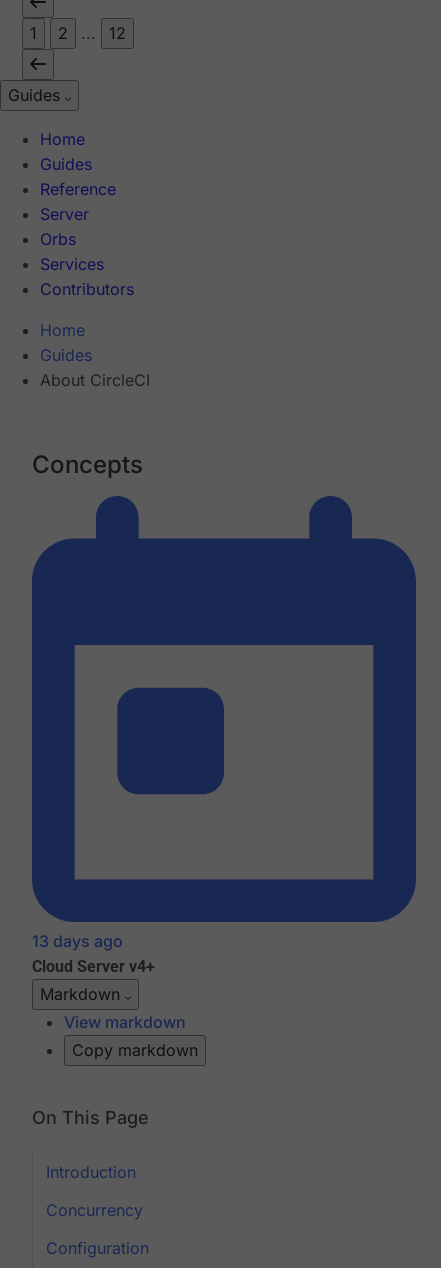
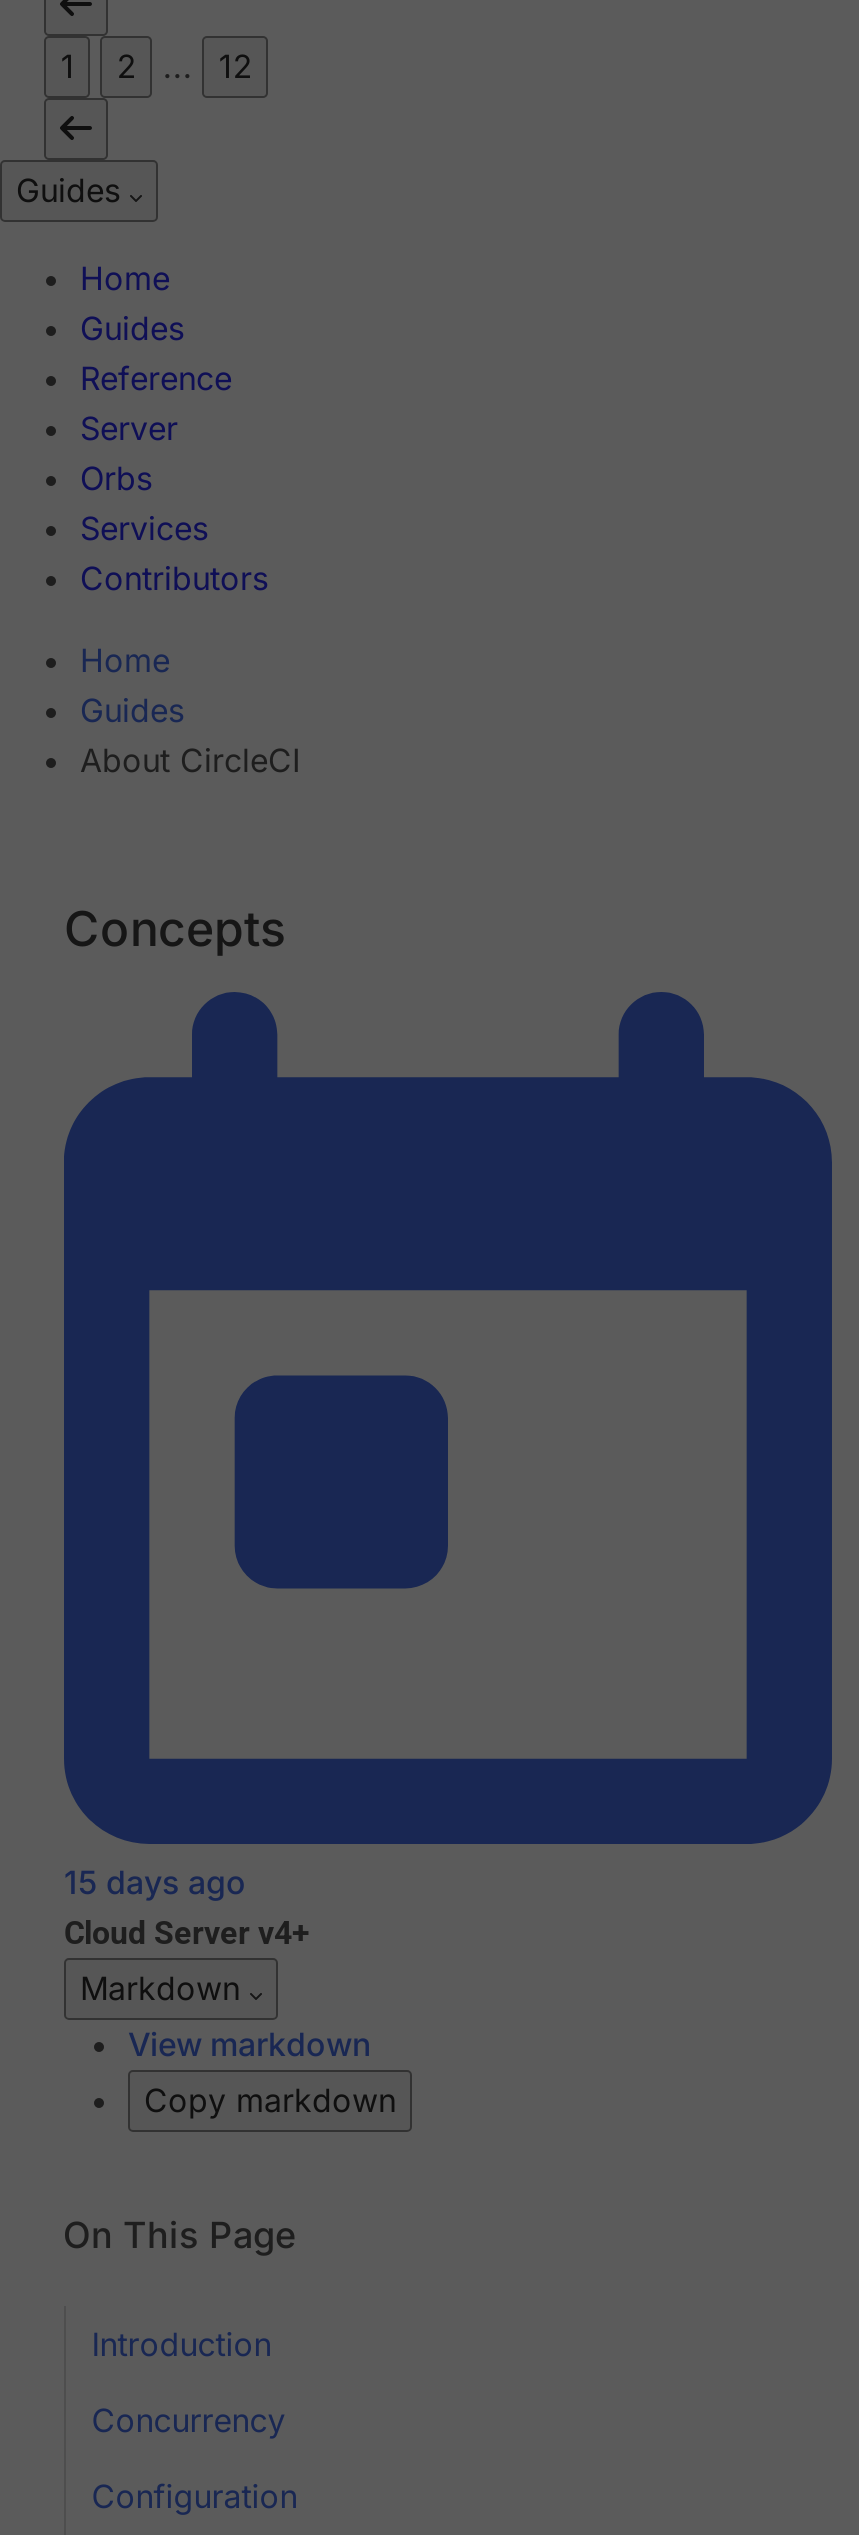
- 13 days ago
+ 15 days ago
